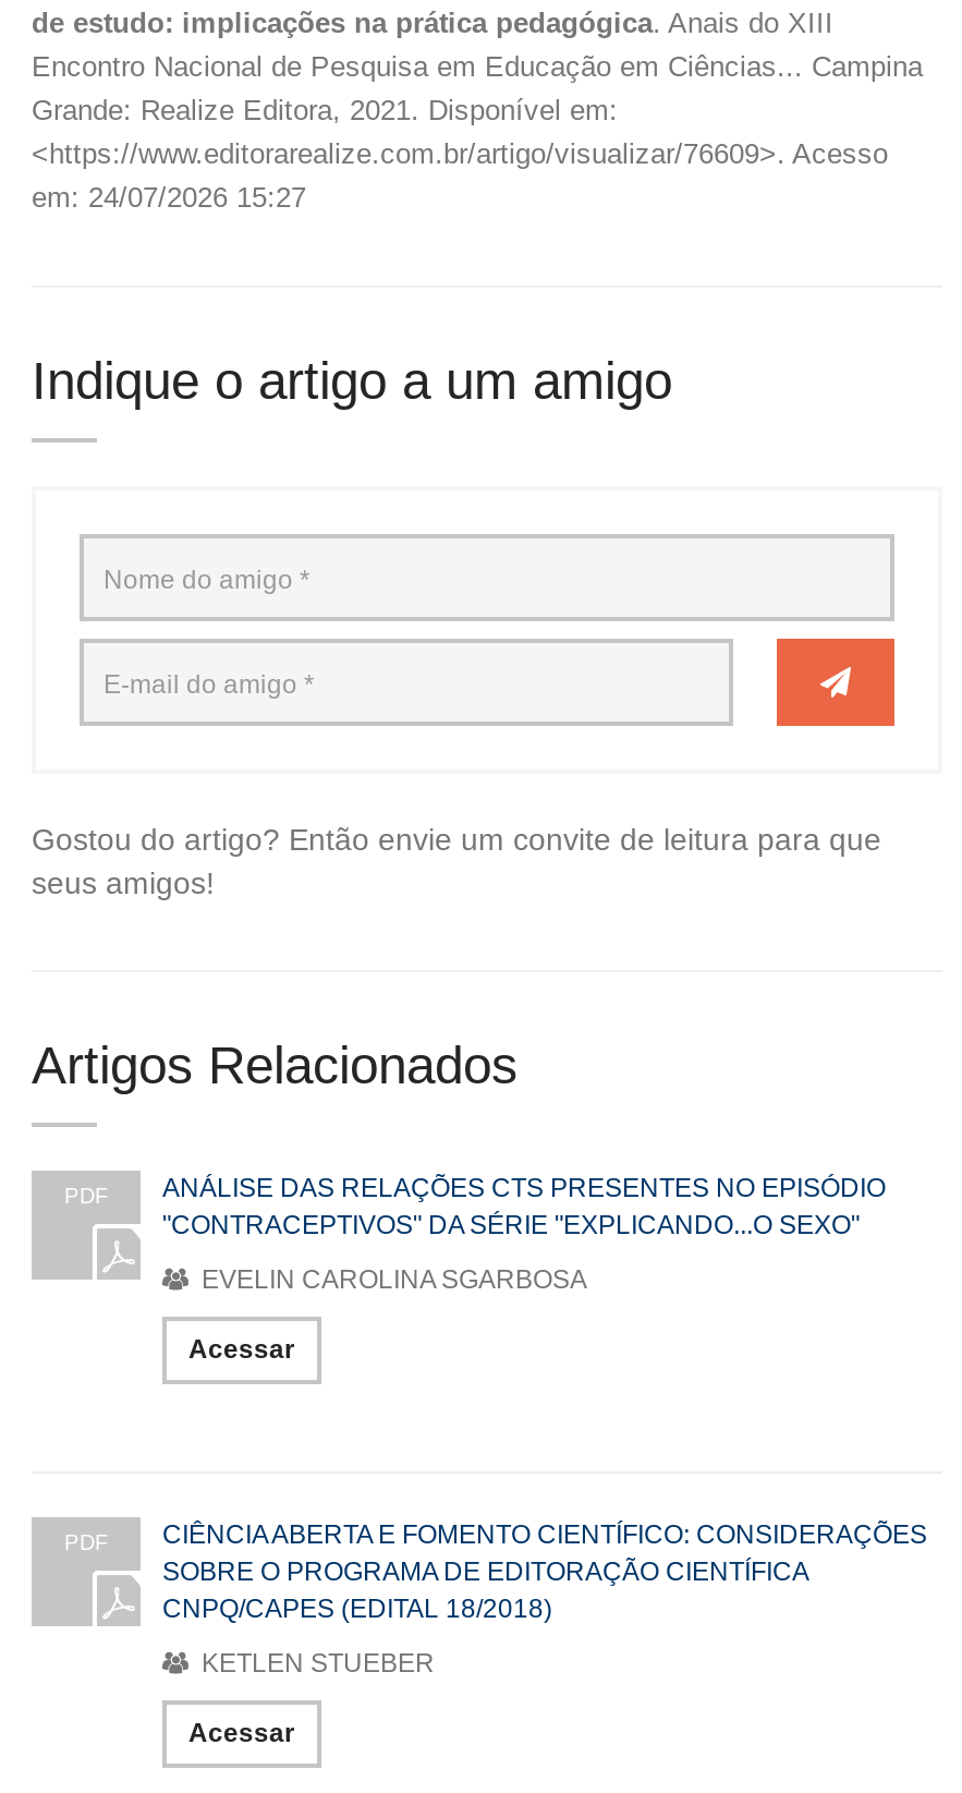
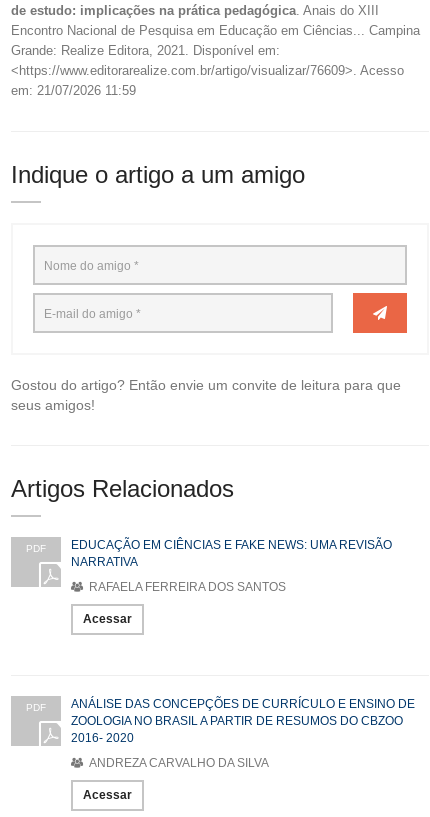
- em: 24/07/2026 15:27
+ em: 21/07/2026 11:59

- ANÁLISE DAS RELAÇÕES CTS PRESENTES NO EPISÓDIO
- "CONTRACEPTIVOS" DA SÉRIE "EXPLICANDO...O SEXO"
+ EDUCAÇÃO EM CIÊNCIAS E FAKE NEWS: UMA REVISÃO
+ NARRATIVA

- EVELIN CAROLINA SGARBOSA
+ RAFAELA FERREIRA DOS SANTOS

- CIÊNCIA ABERTA E FOMENTO CIENTÍFICO: CONSIDERAÇÕES
- SOBRE O PROGRAMA DE EDITORAÇÃO CIENTÍFICA
- CNPQ/CAPES (EDITAL 18/2018)
+ ANÁLISE DAS CONCEPÇÕES DE CURRÍCULO E ENSINO DE
+ ZOOLOGIA NO BRASIL A PARTIR DE RESUMOS DO CBZOO
+ 2016- 2020

- KETLEN STUEBER
+ ANDREZA CARVALHO DA SILVA
